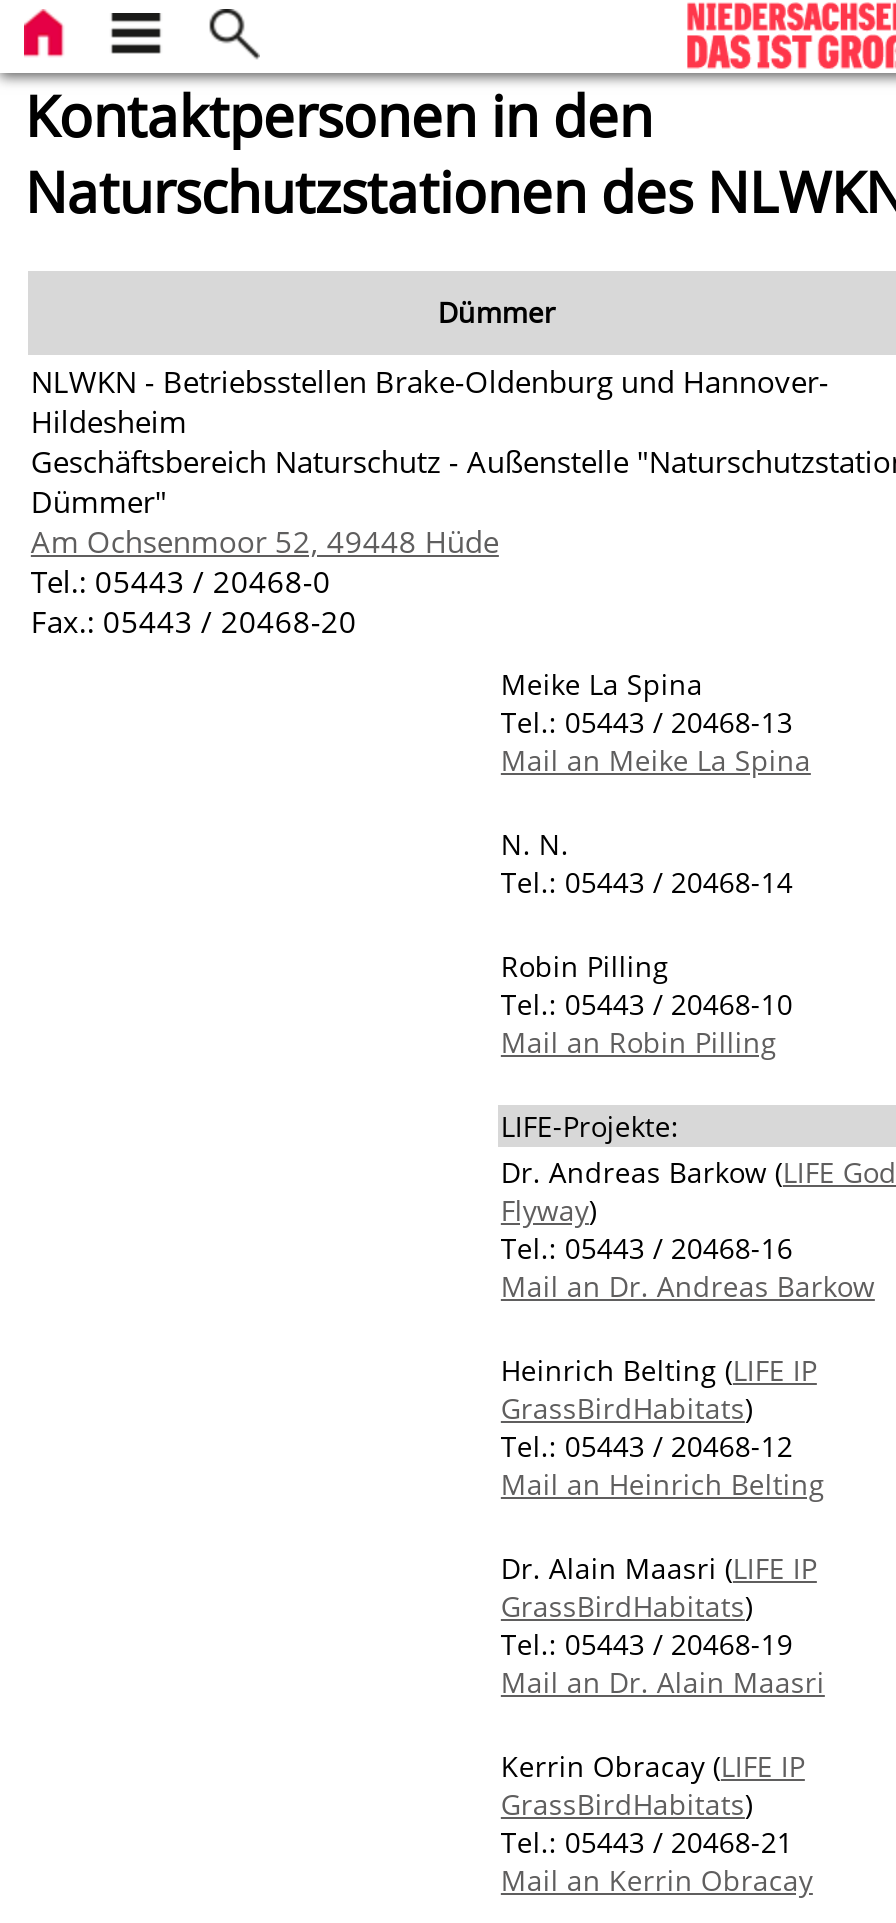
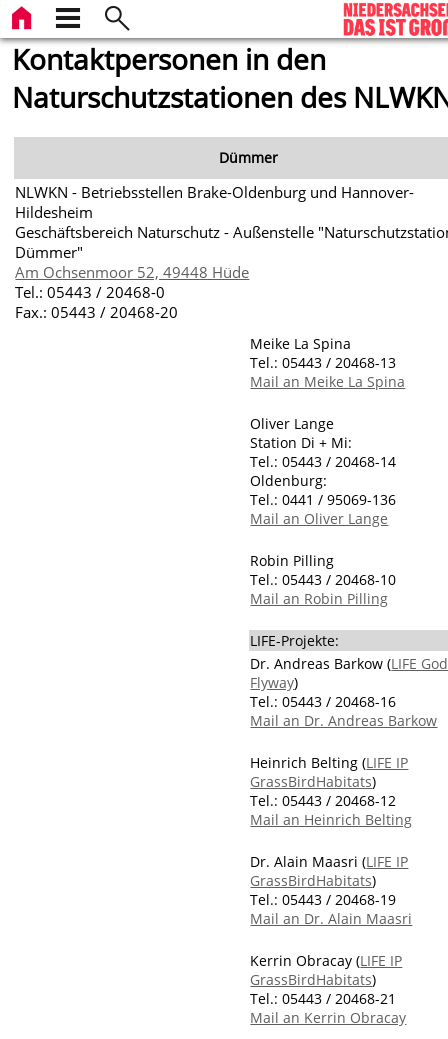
- N. N.
+ Oliver Lange
+ Station Di + Mi:

+ Oldenburg:
+ Tel.: 0441 / 95069-136
+ Mail an Oliver Lange
